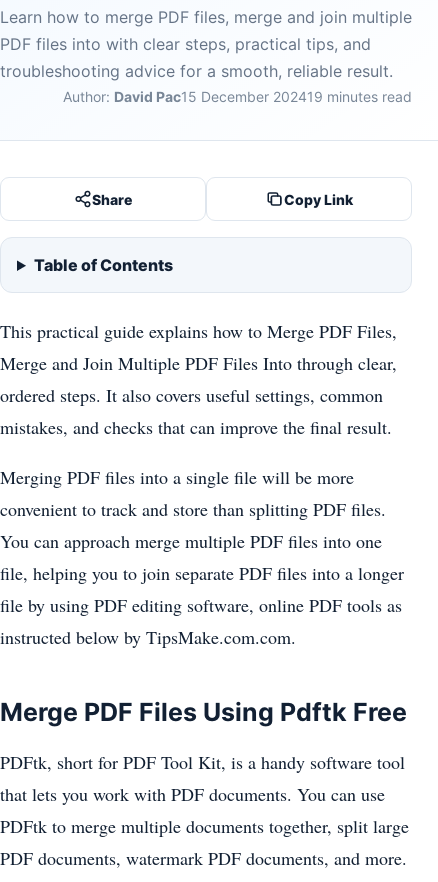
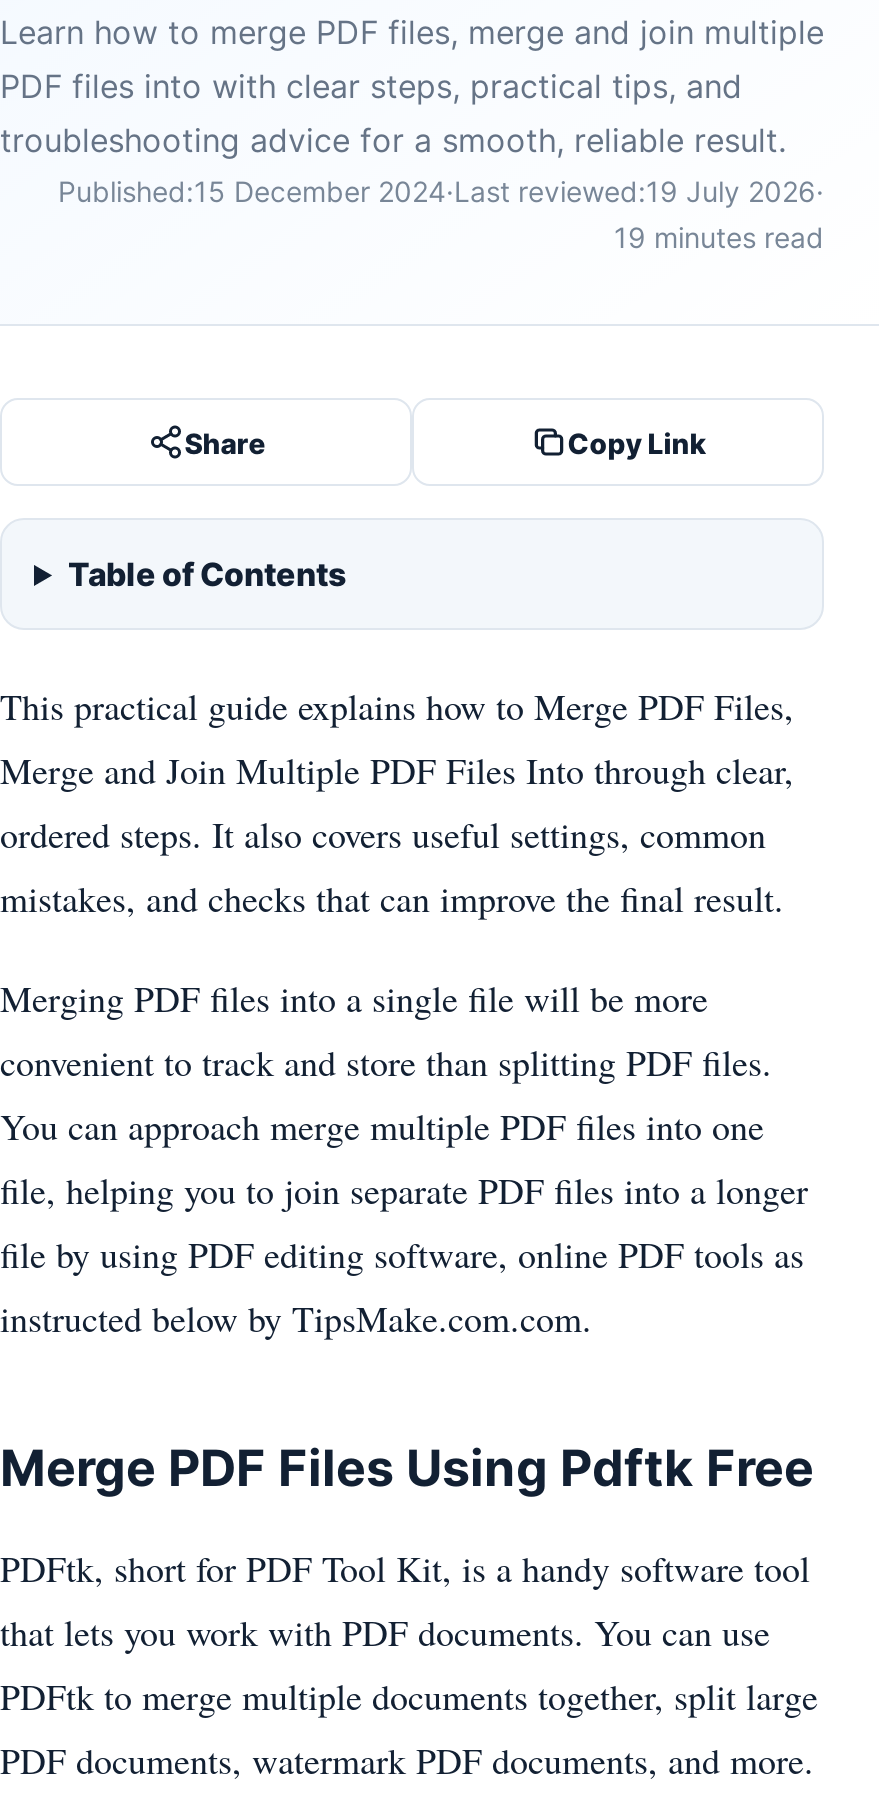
- Author: David Pac15 December 202419 minutes read
+ Published:15 December 2024·Last reviewed:19 July 2026·
+ 19 minutes read
